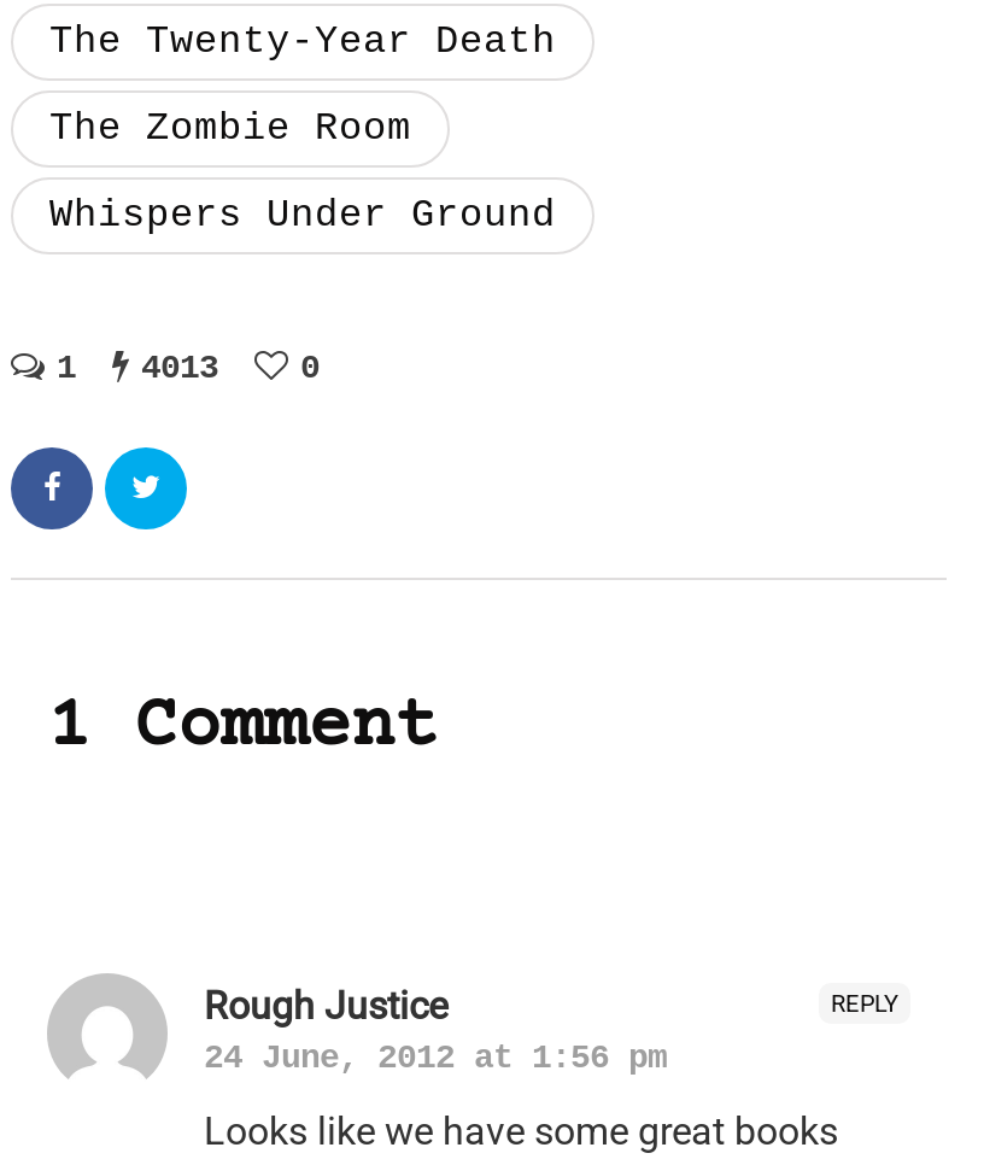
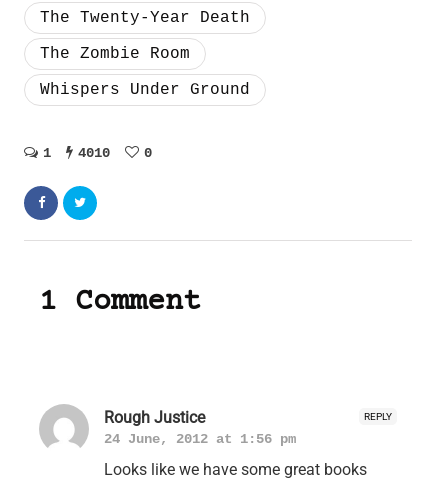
- 1 4013
+ 1 4010
